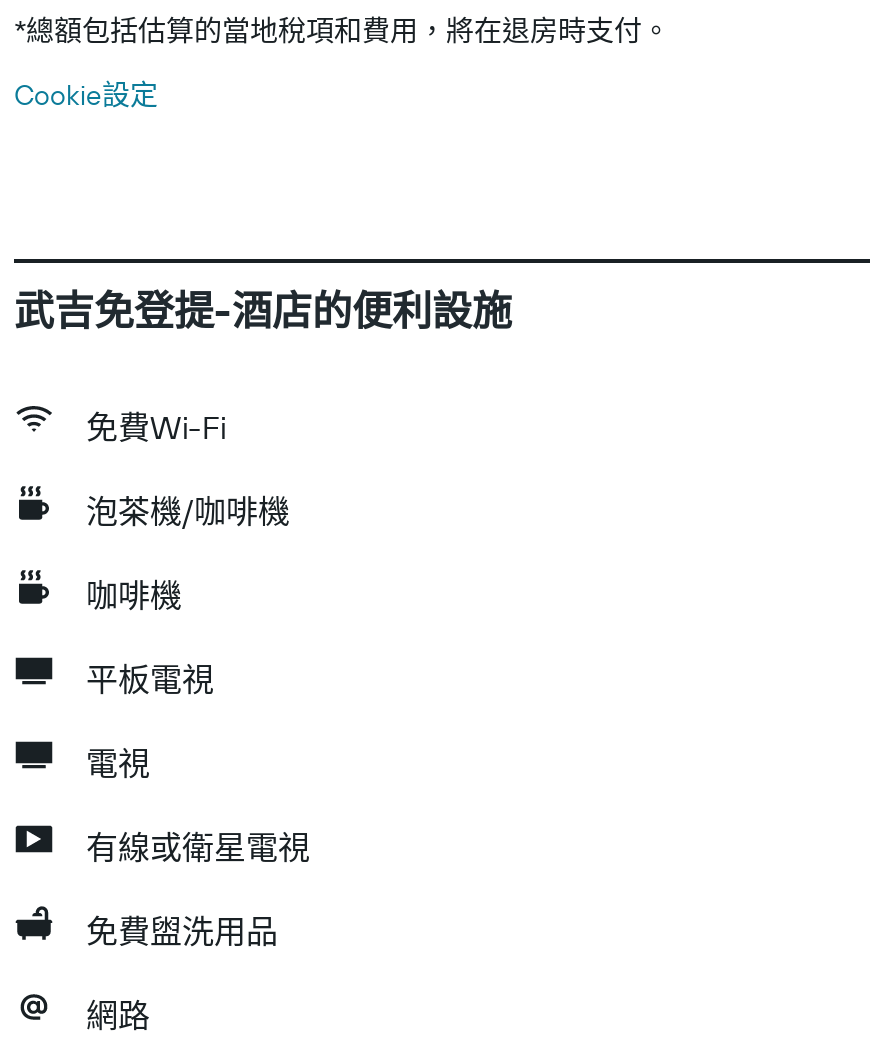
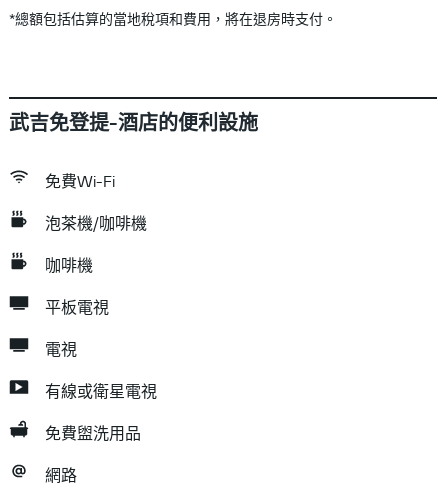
- Cookie設定
